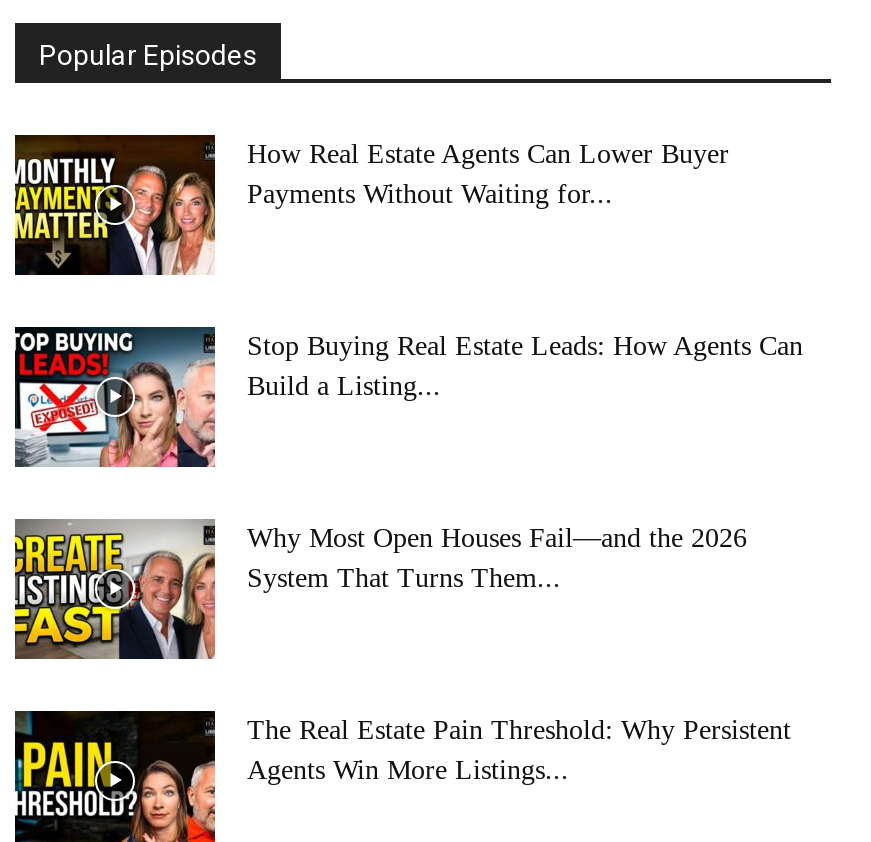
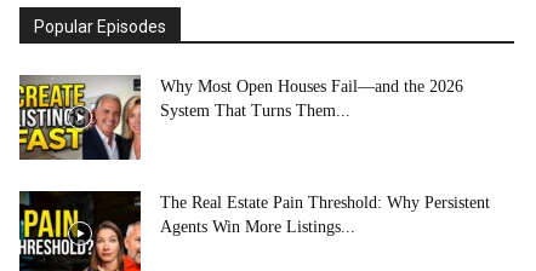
- [image]
- How Real Estate Agents Can Lower Buyer
- Payments Without Waiting for...

- [image]
- Stop Buying Real Estate Leads: How Agents Can
- Build a Listing...
